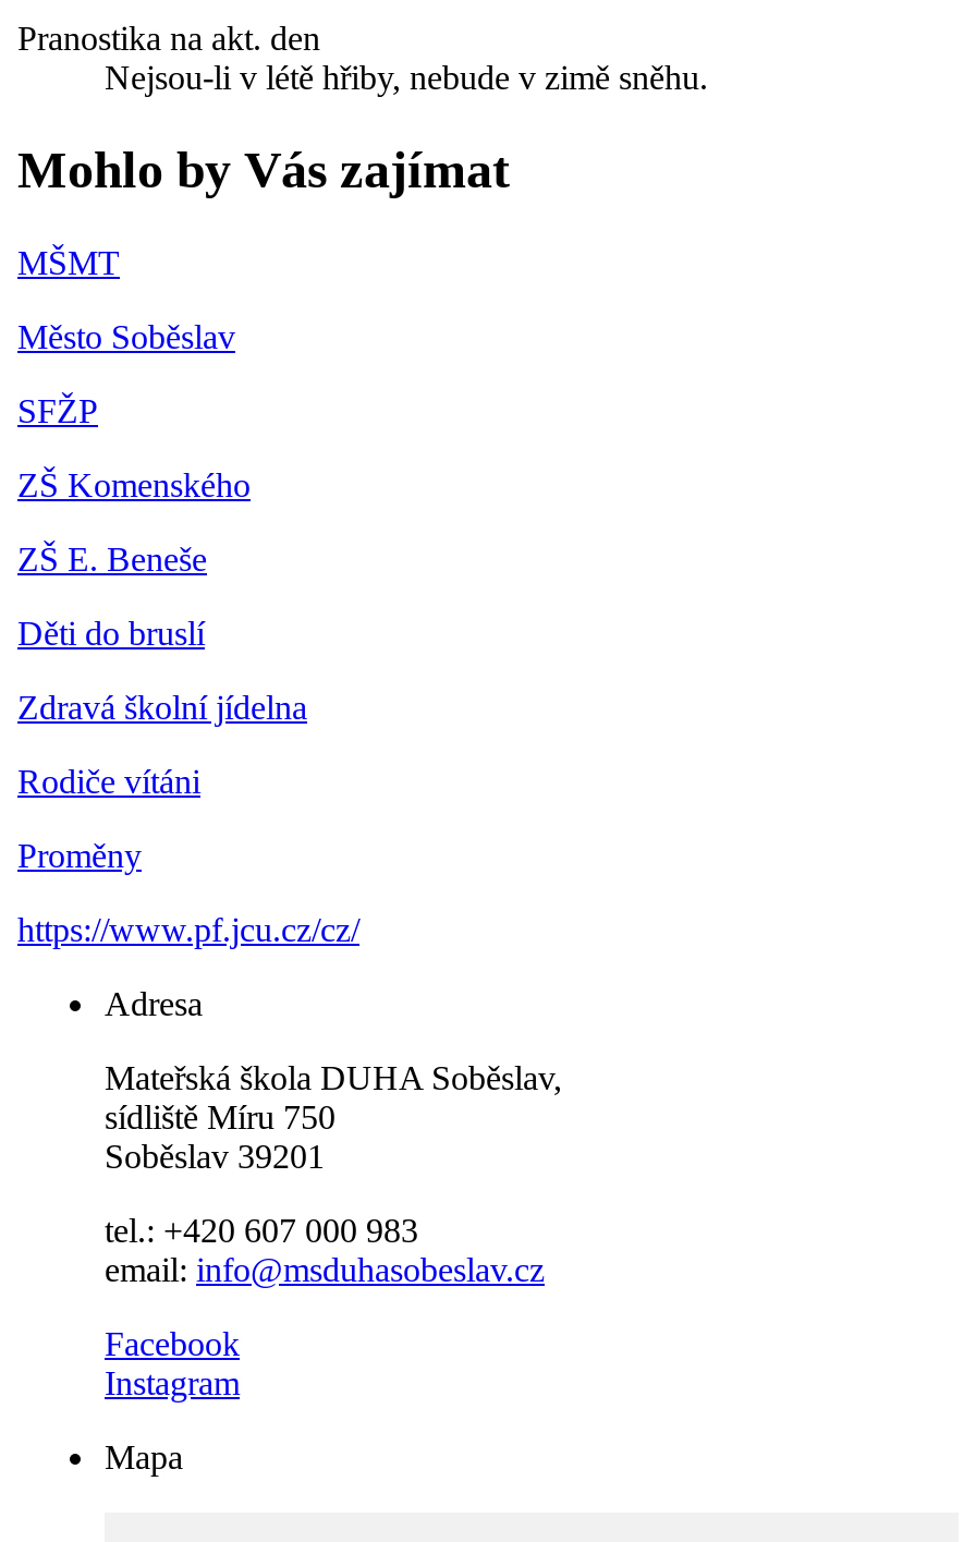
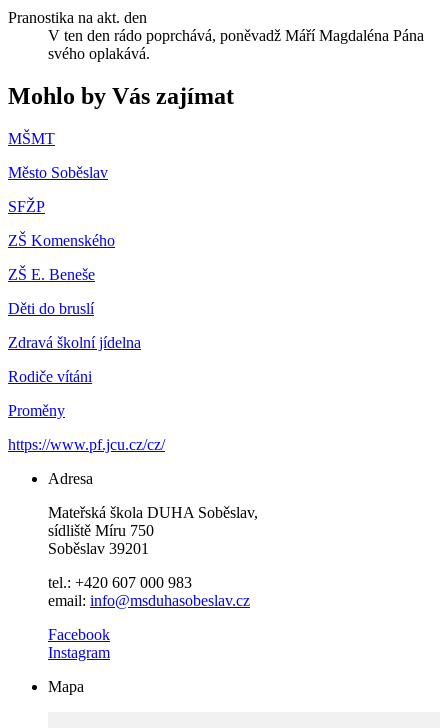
- Nejsou-li v létě hřiby, nebude v zimě sněhu.
+ V ten den rádo poprchává, poněvadž Máří Magdaléna Pána
+ svého oplakává.
